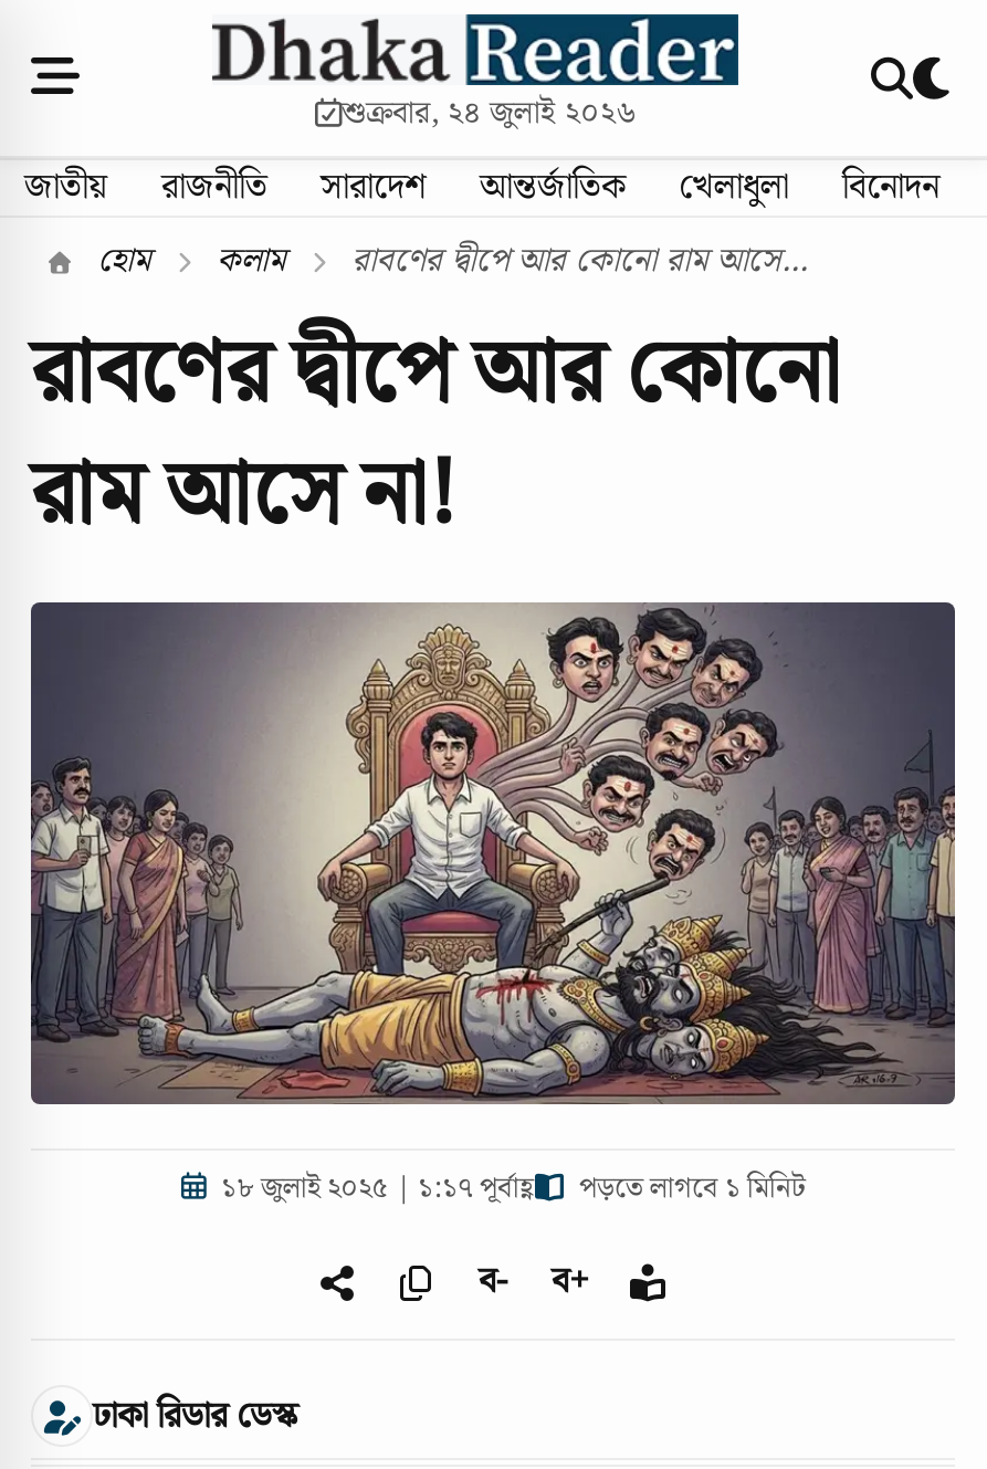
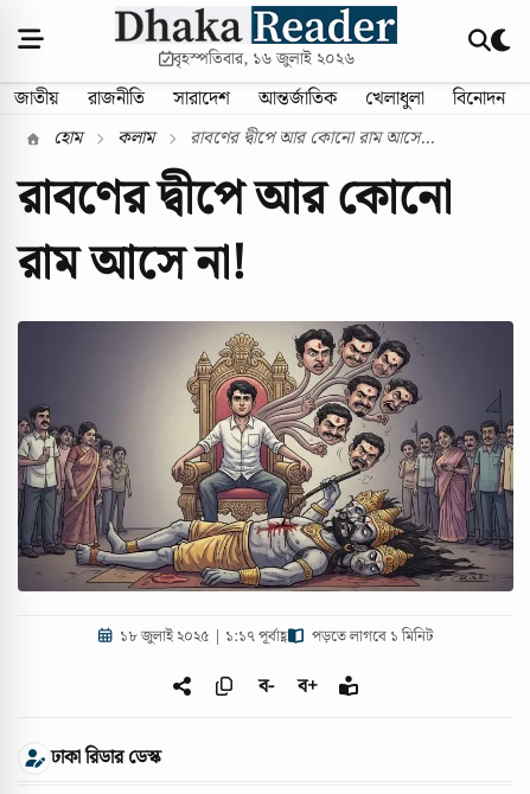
- শুক্রবার, ২৪ জুলাই ২০২৬
+ বৃহস্পতিবার, ১৬ জুলাই ২০২৬
